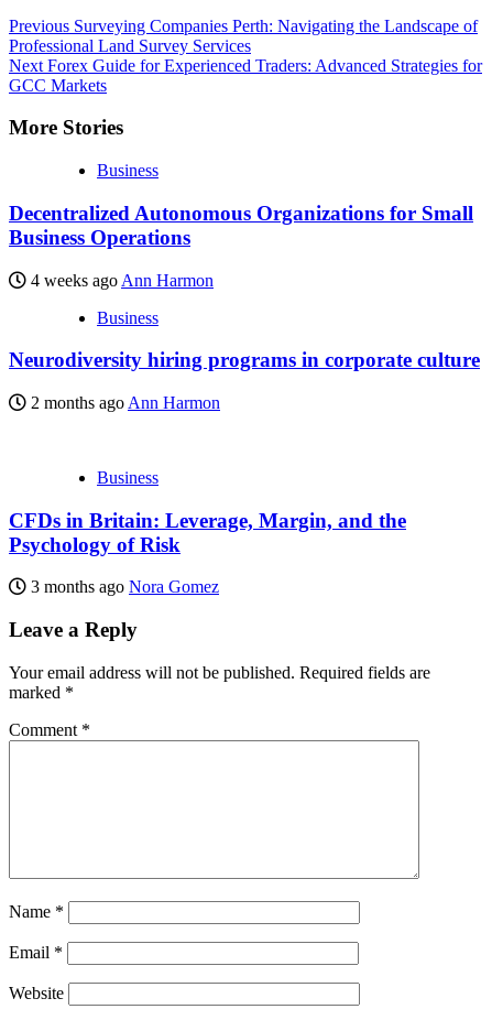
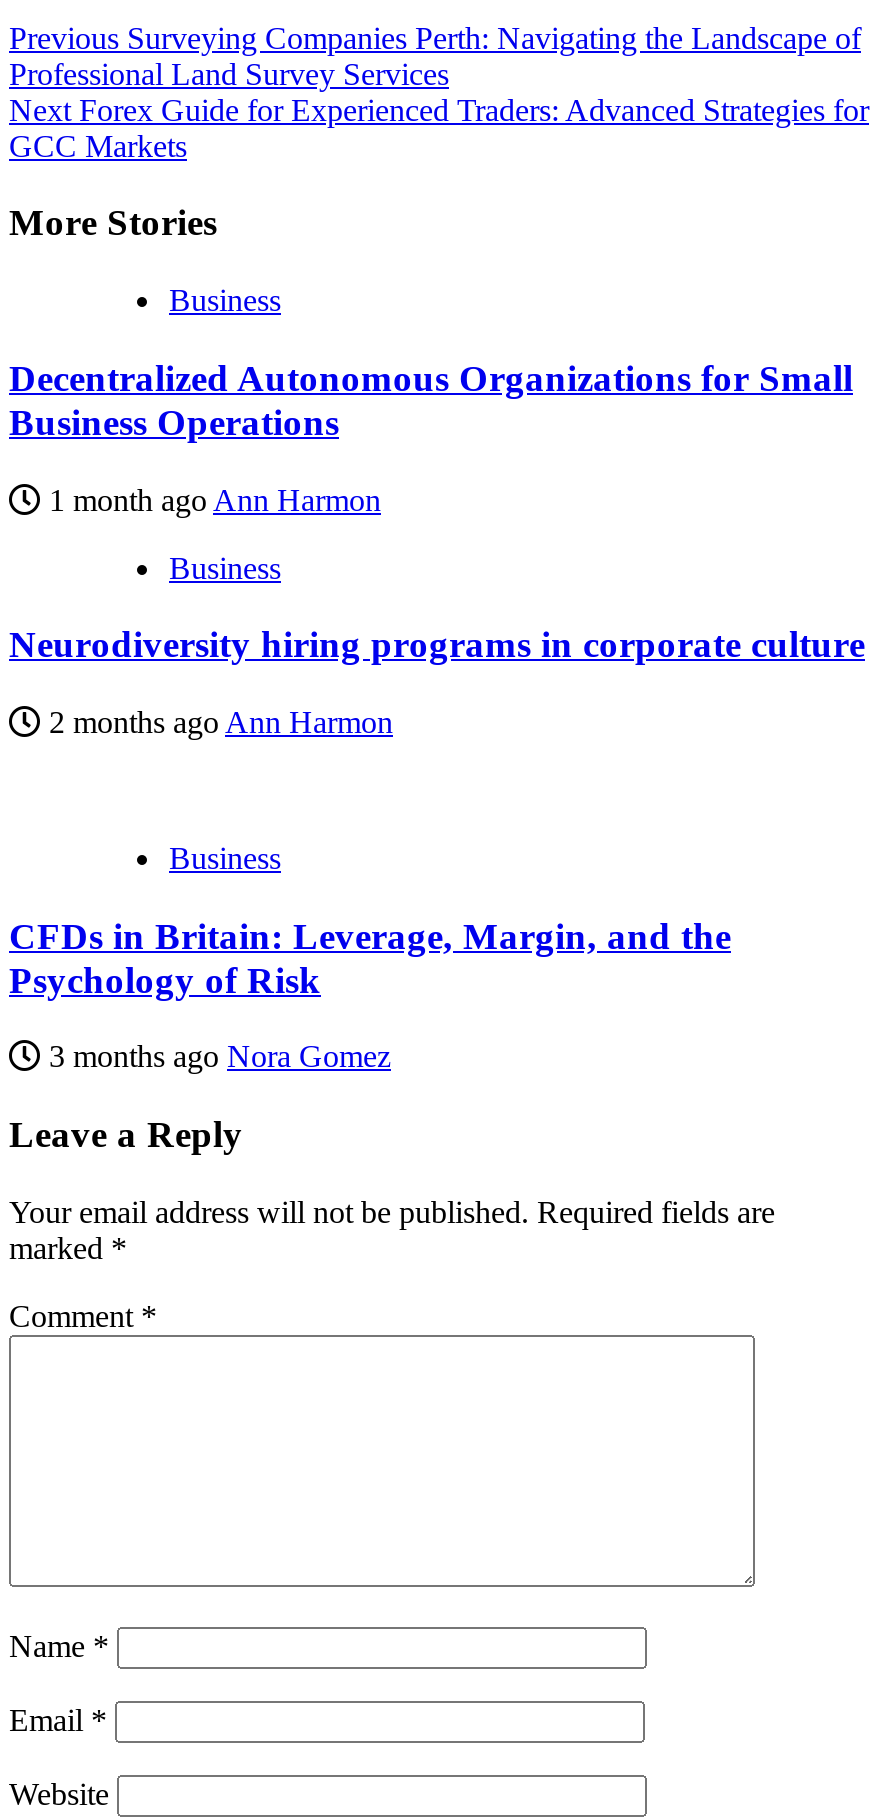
- 4 weeks ago Ann Harmon
+ 1 month ago Ann Harmon
